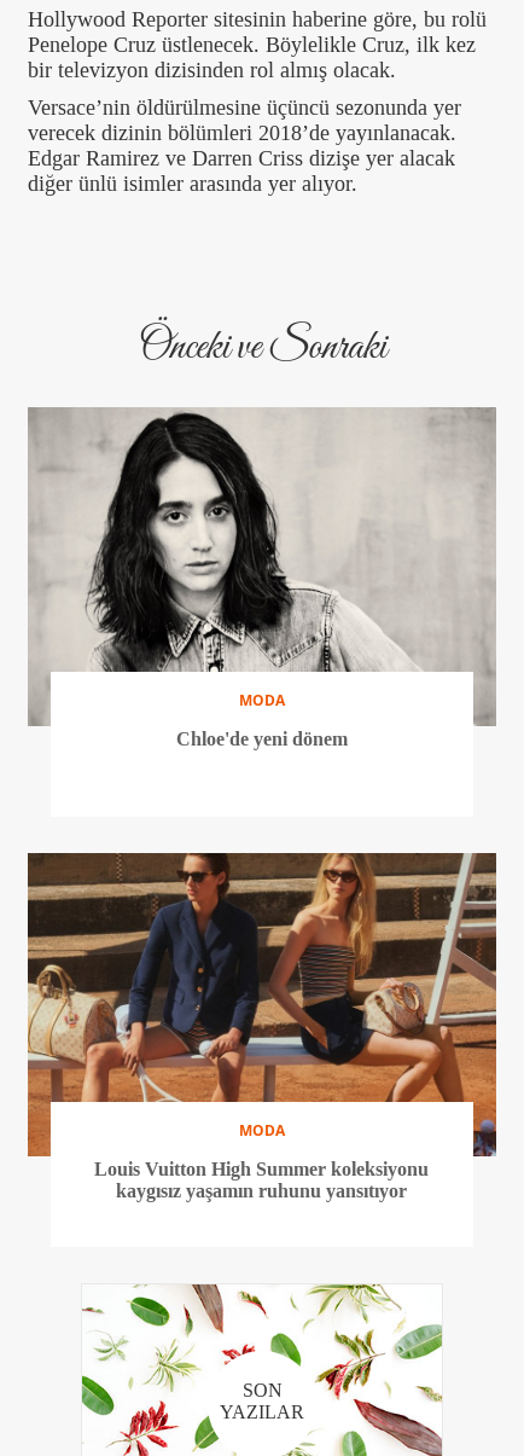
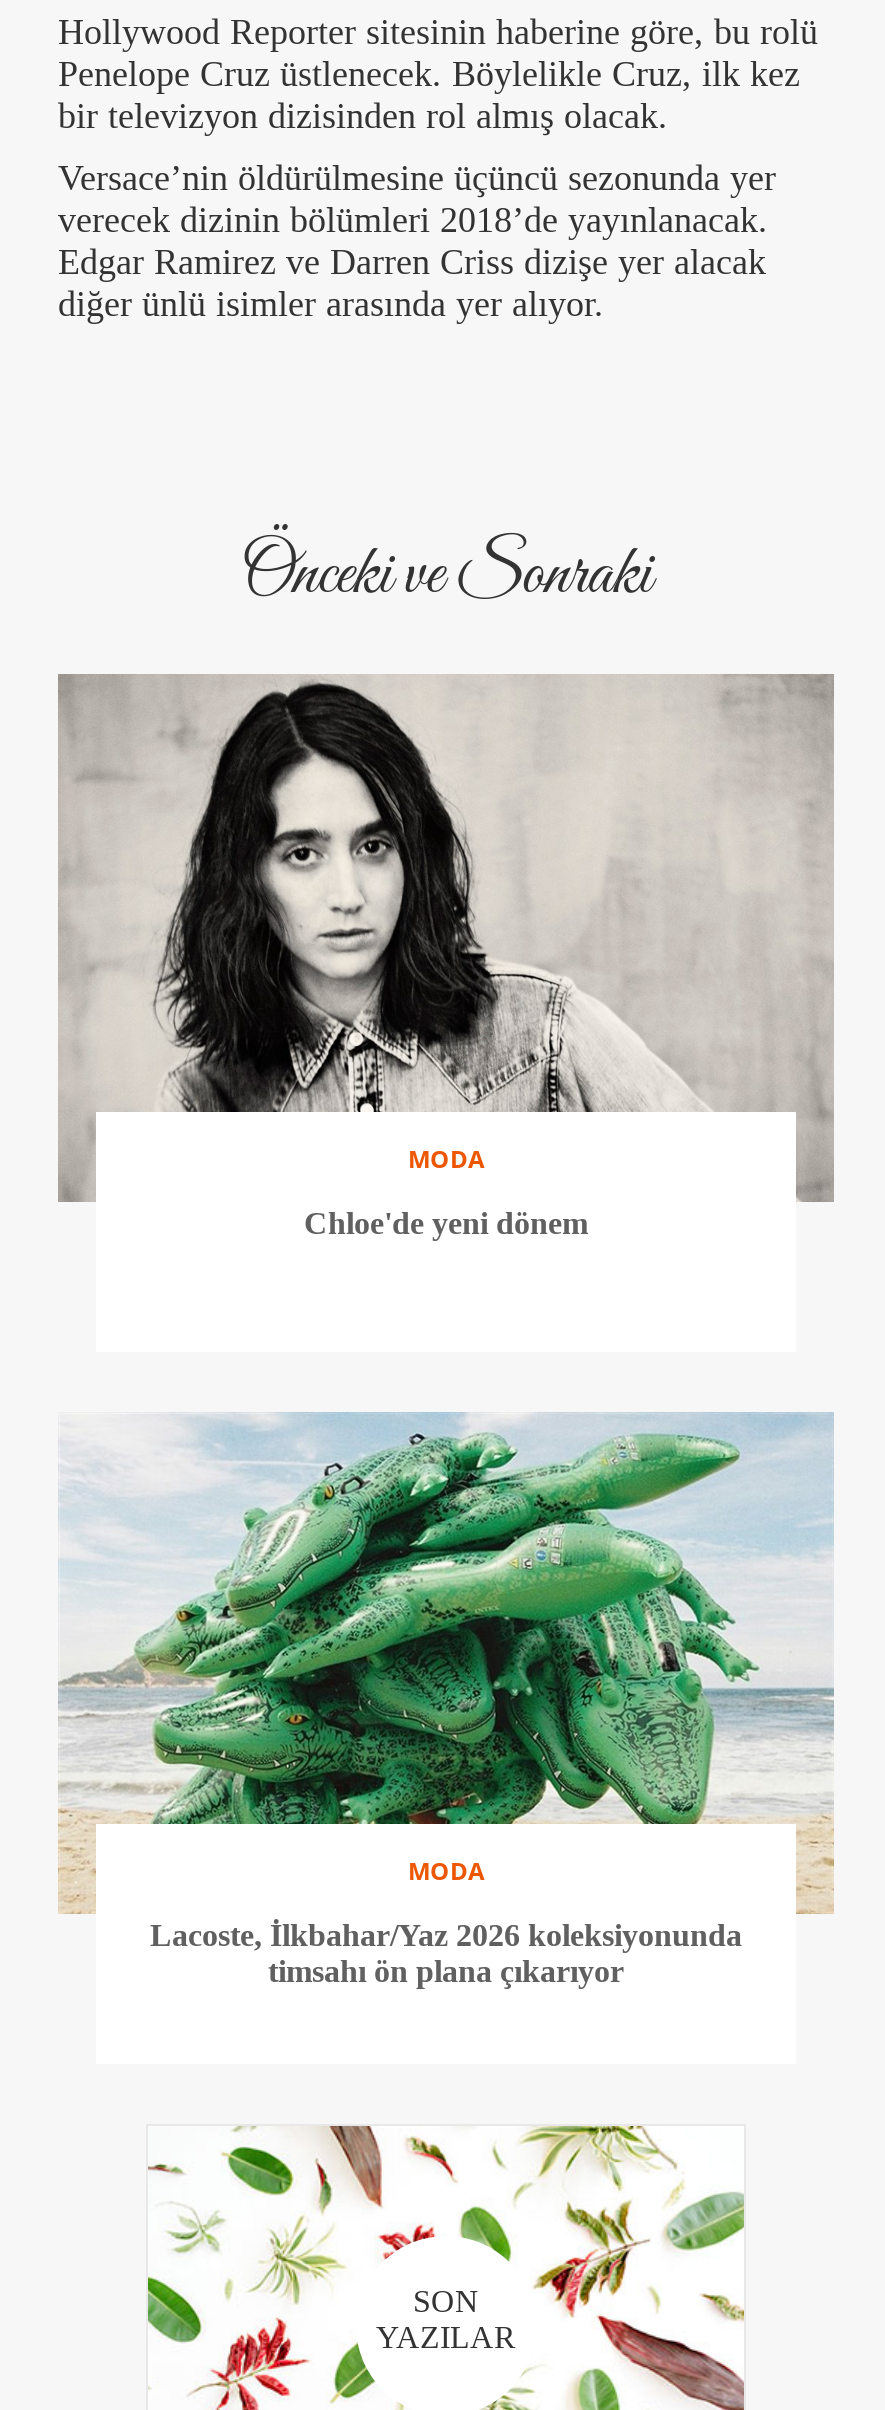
- [image]
- Louis Vuitton High Summer koleksiyonu
- kaygısız yaşamın ruhunu yansıtıyor
+ [image]
+ Lacoste, İlkbahar/Yaz 2026 koleksiyonunda
+ timsahı ön plana çıkarıyor
